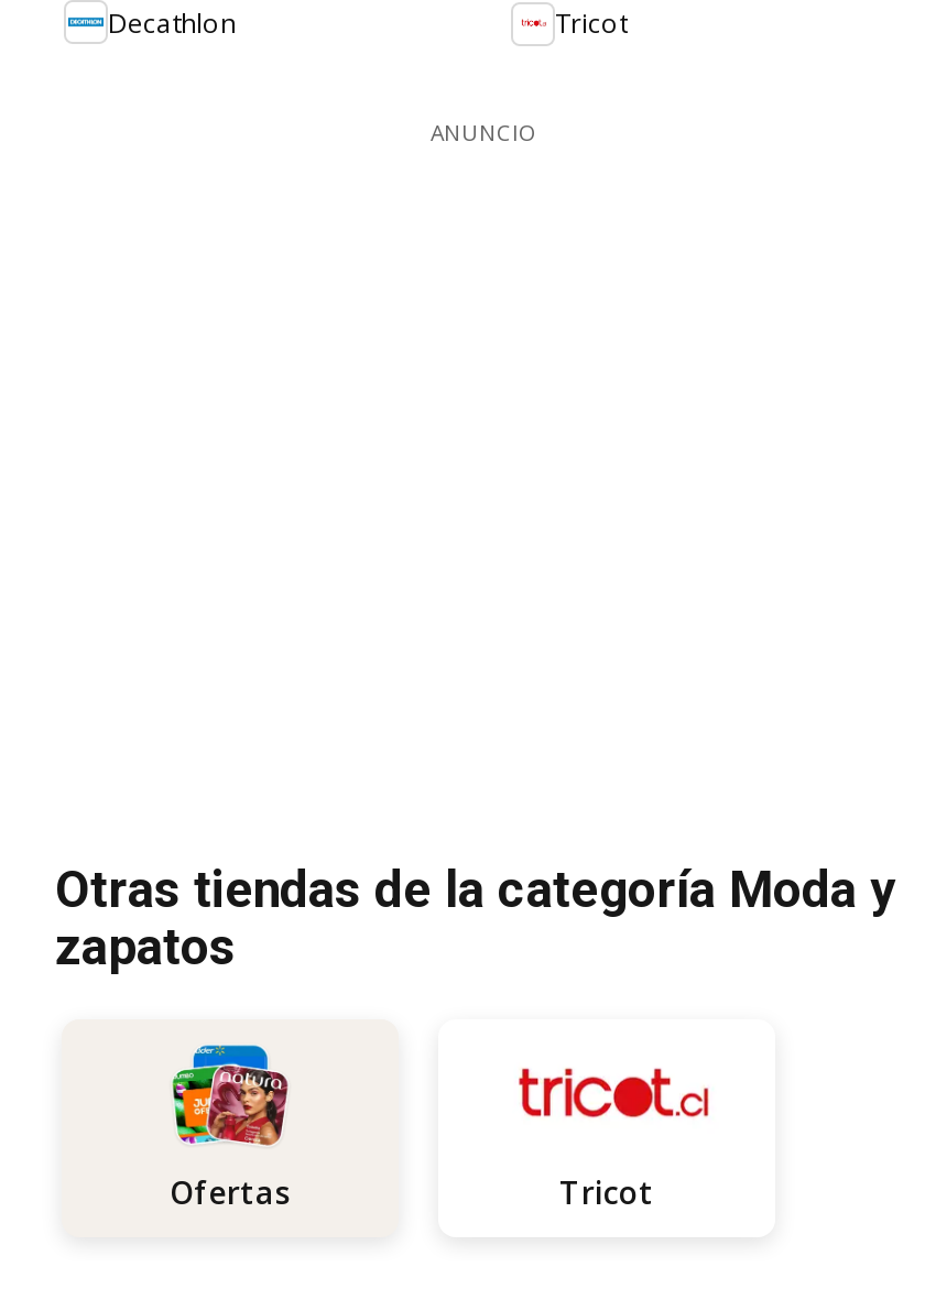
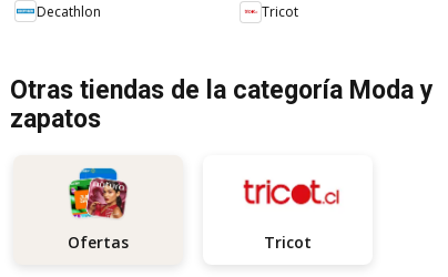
- ANUNCIO
